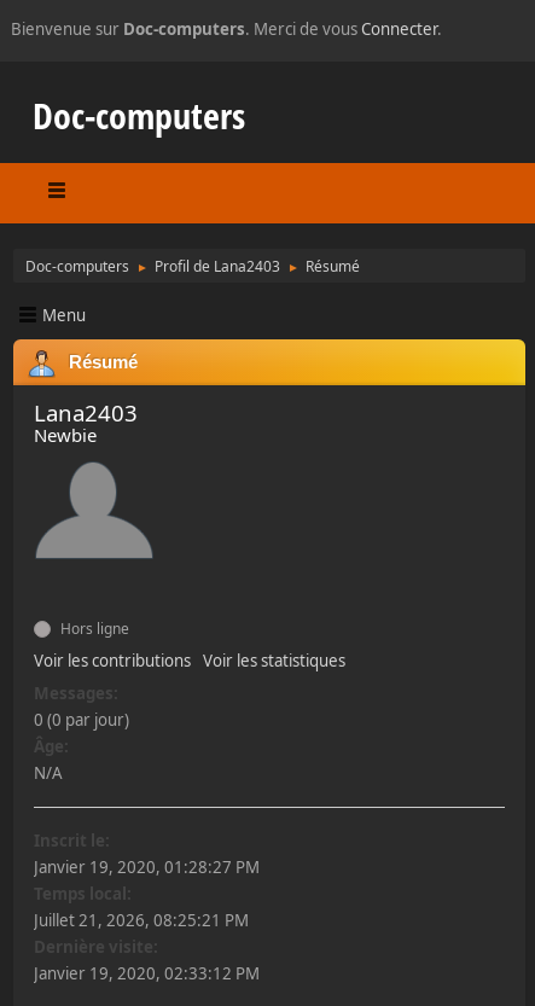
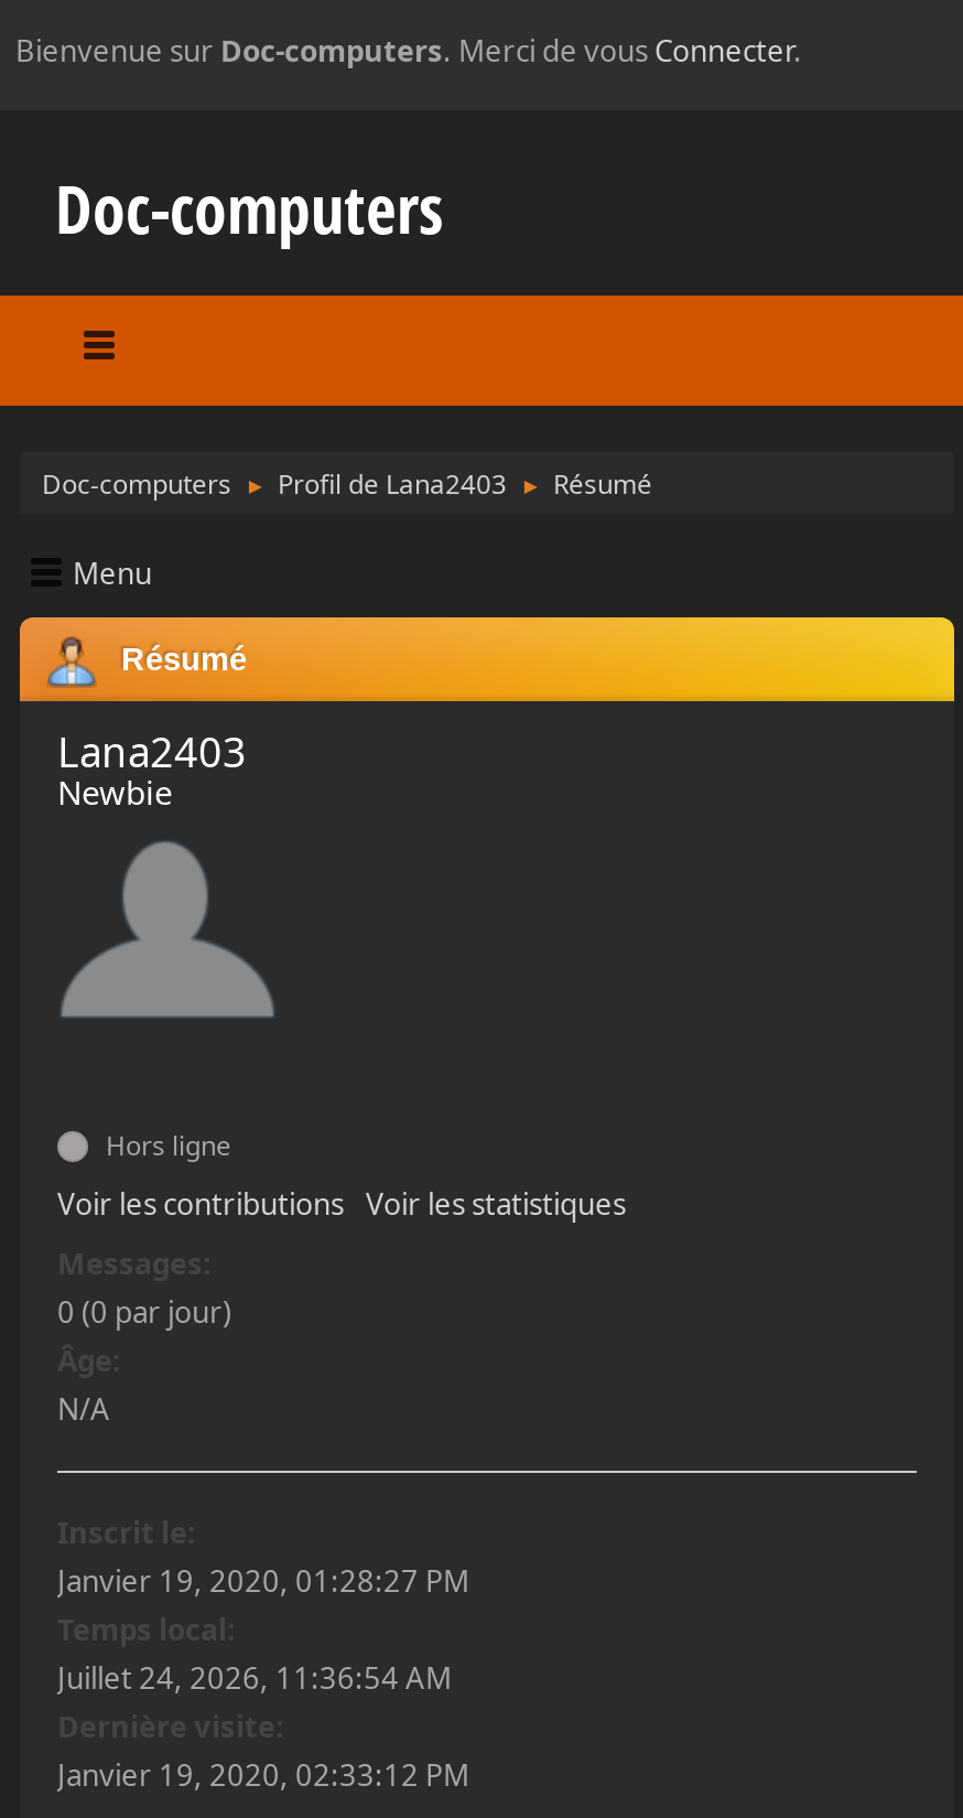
- Juillet 21, 2026, 08:25:21 PM
+ Juillet 24, 2026, 11:36:54 AM
